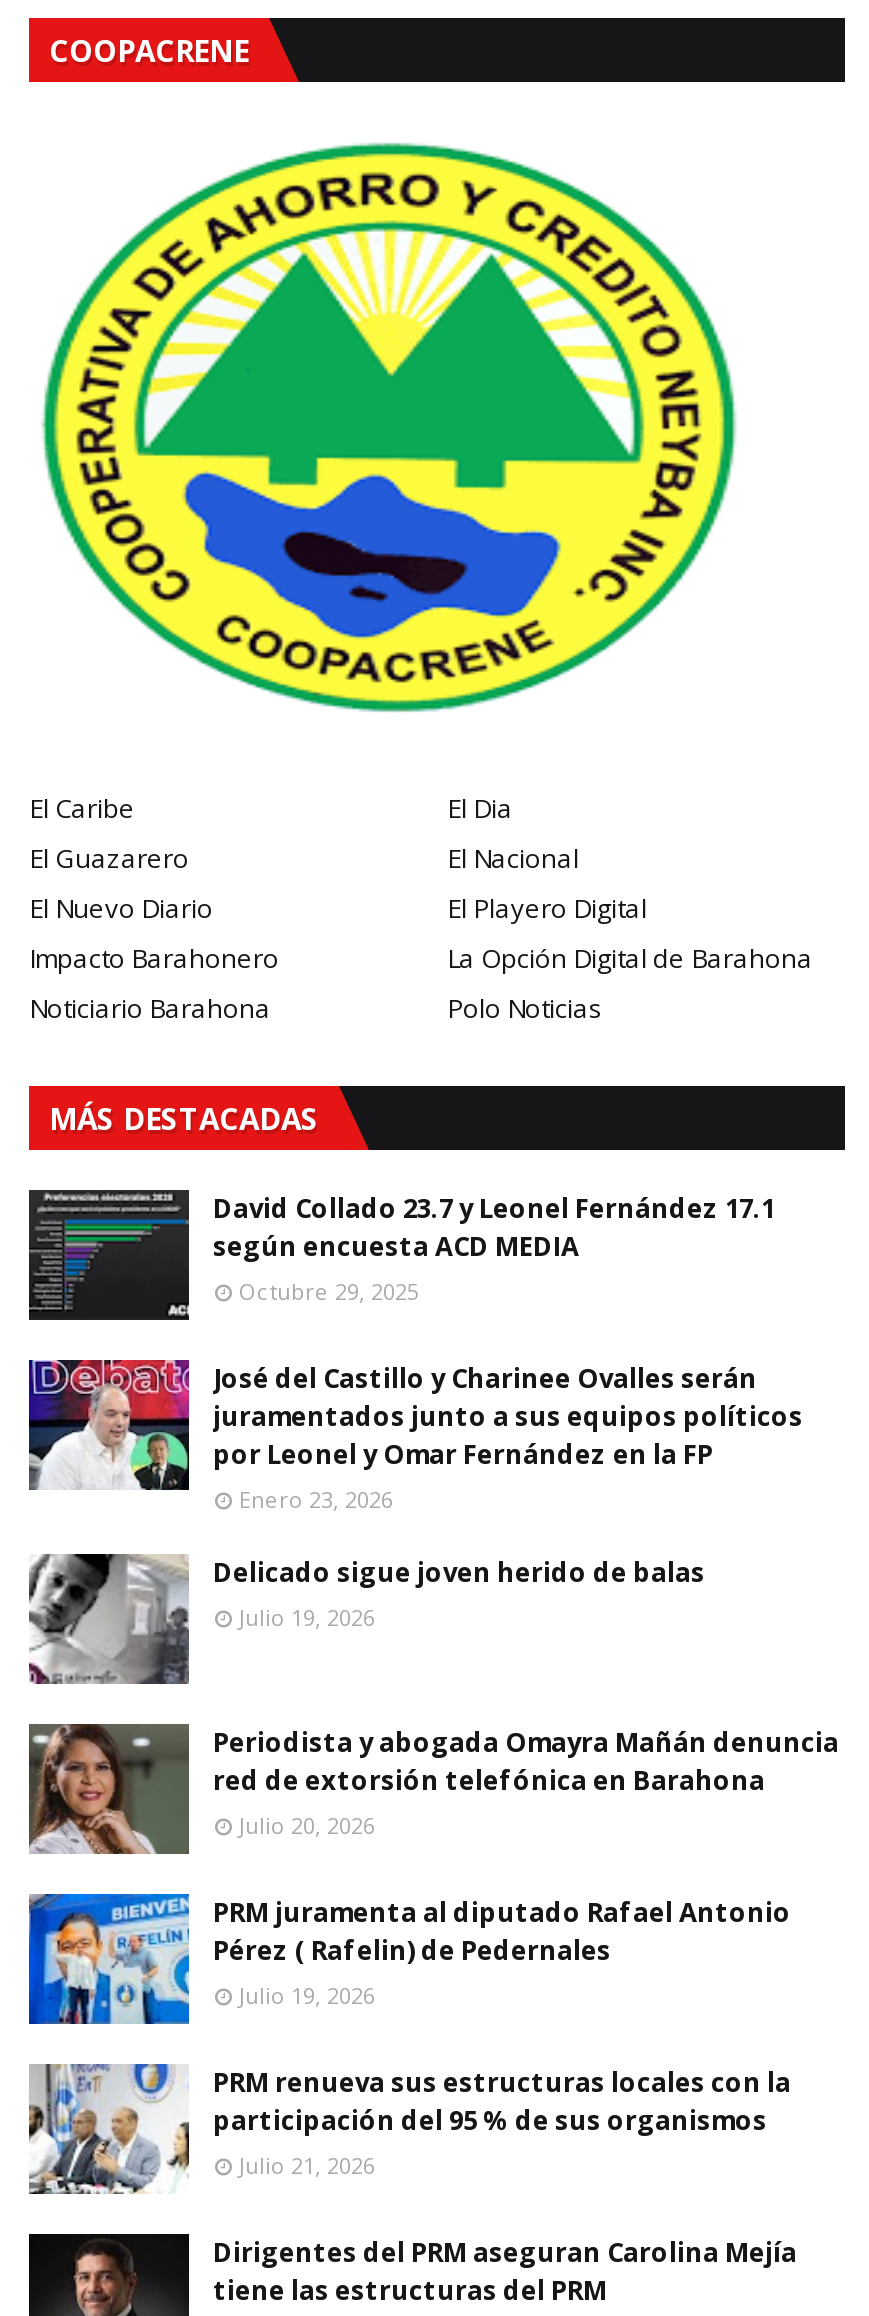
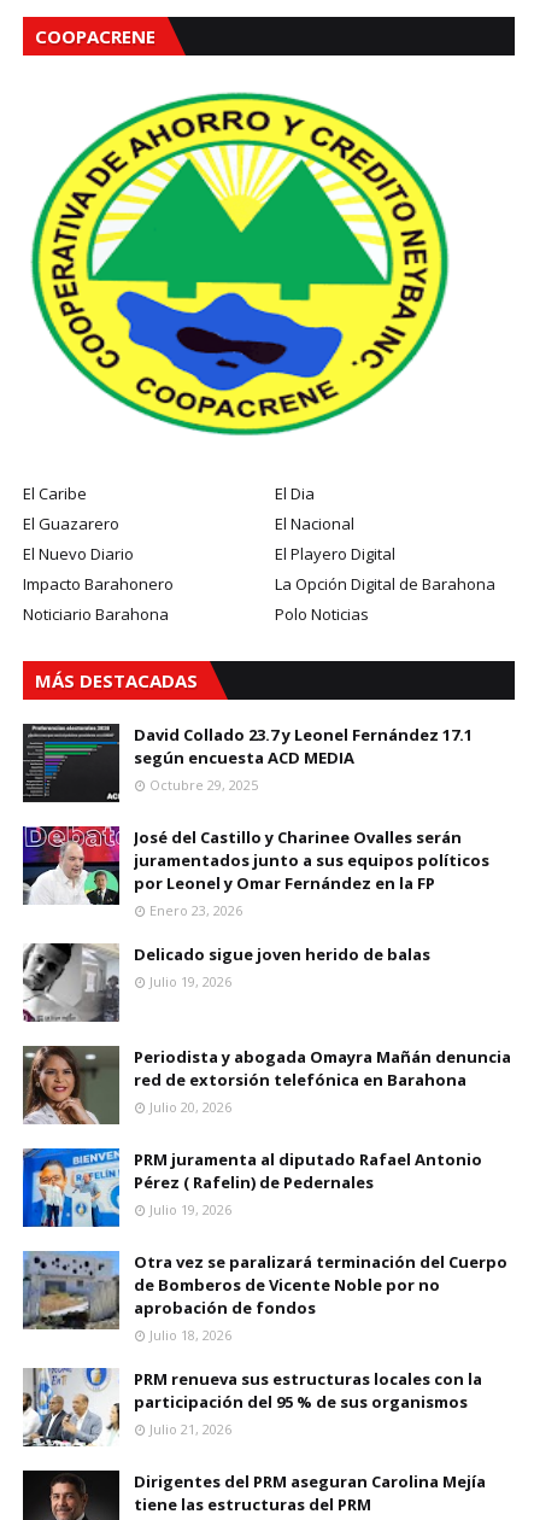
+ [image]
+ Otra vez se paralizará terminación del Cuerpo
+ de Bomberos de Vicente Noble por no
+ aprobación de fondos
+ Julio 18, 2026
